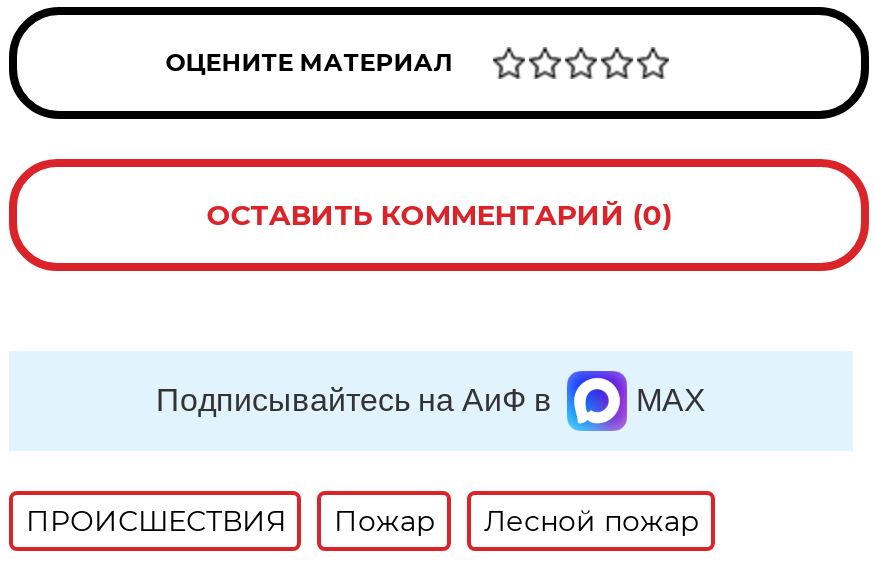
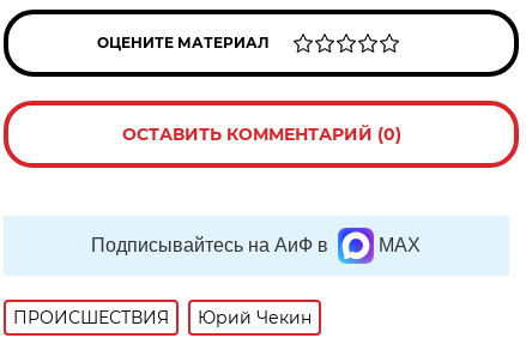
- Пожар
- Лесной пожар
+ Юрий Чекин
